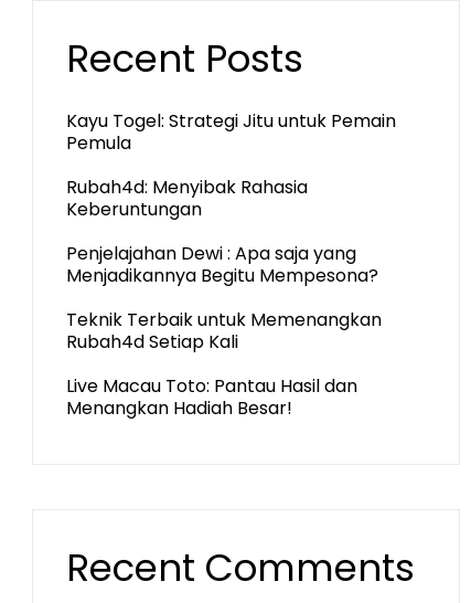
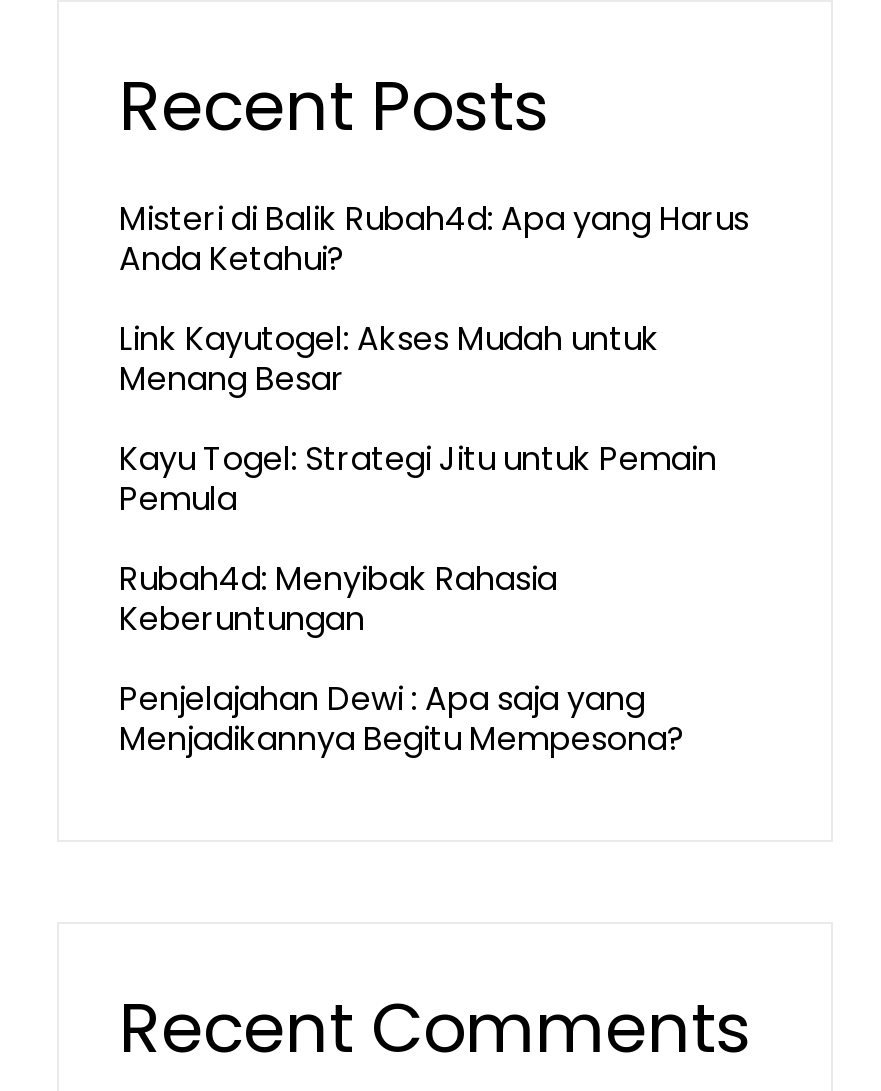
+ Misteri di Balik Rubah4d: Apa yang Harus
+ Anda Ketahui?
+ Link Kayutogel: Akses Mudah untuk
+ Menang Besar

moved down: Kayu Togel: Strategi Jitu untuk Pemain | Pemula | Rubah4d: Menyibak Rahasia | Keberuntungan | Penjelajahan Dewi : Apa saja yang | Menjadikannya Begitu Mempesona?

- Teknik Terbaik untuk Memenangkan
- Rubah4d Setiap Kali
- Live Macau Toto: Pantau Hasil dan
- Menangkan Hadiah Besar!
